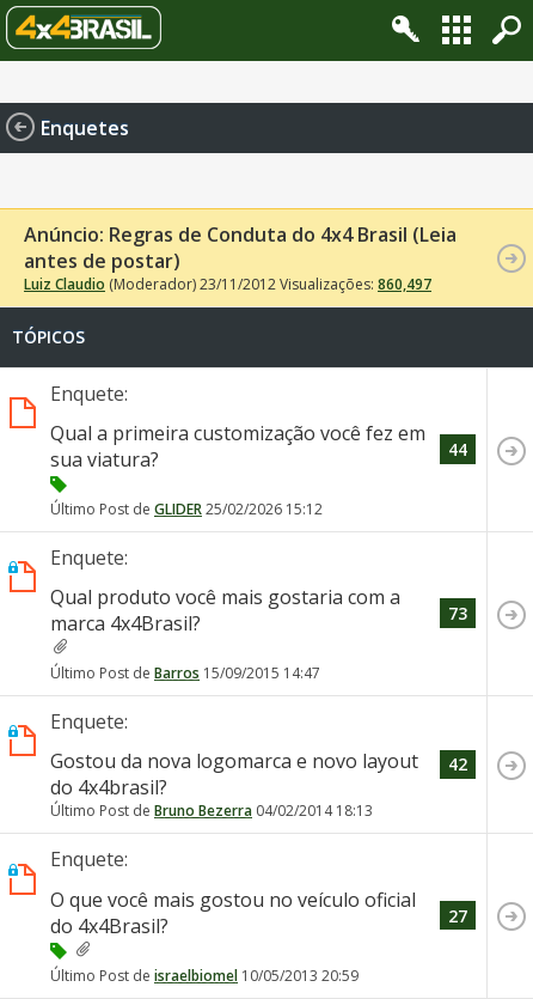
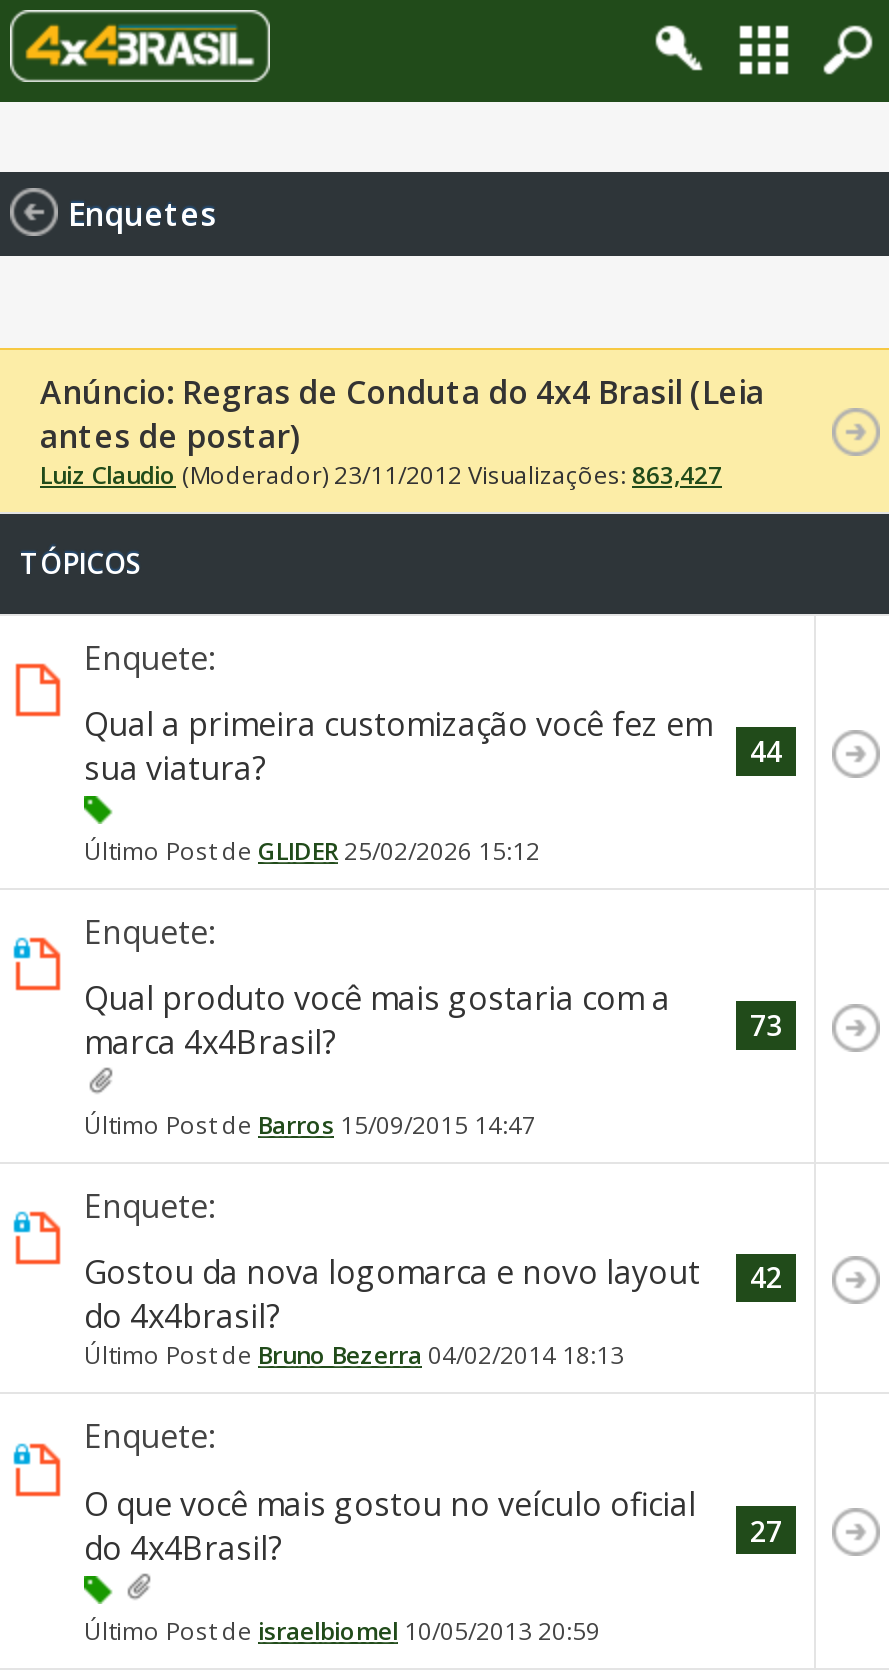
- Luiz Claudio (Moderador) 23/11/2012 Visualizações: 860,497
+ Luiz Claudio (Moderador) 23/11/2012 Visualizações: 863,427
